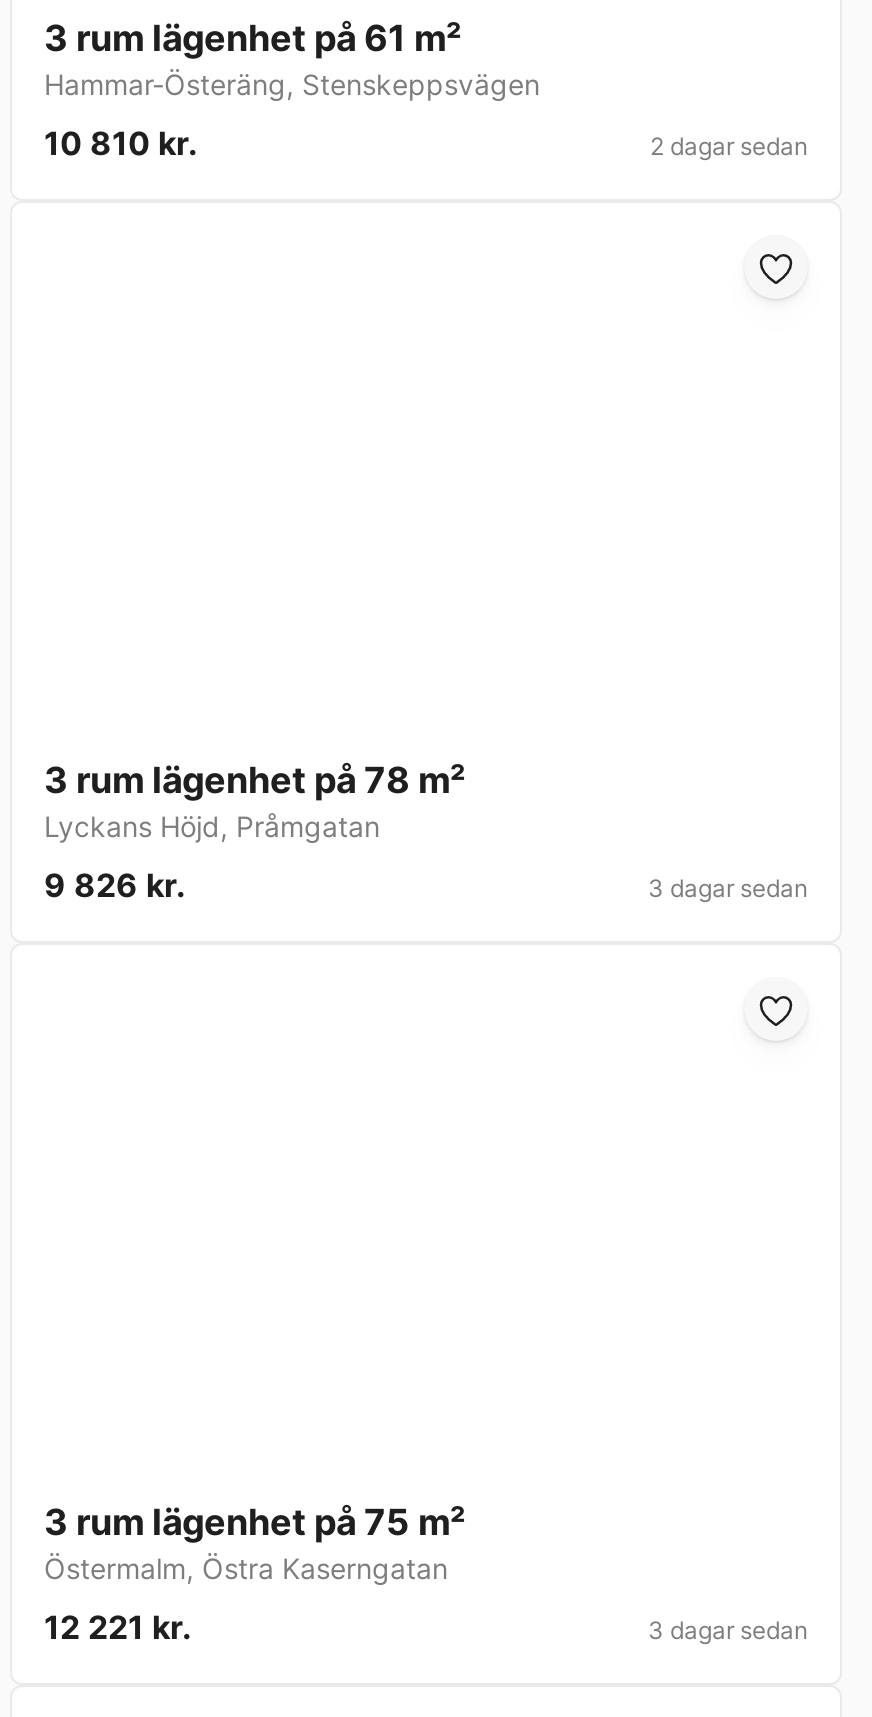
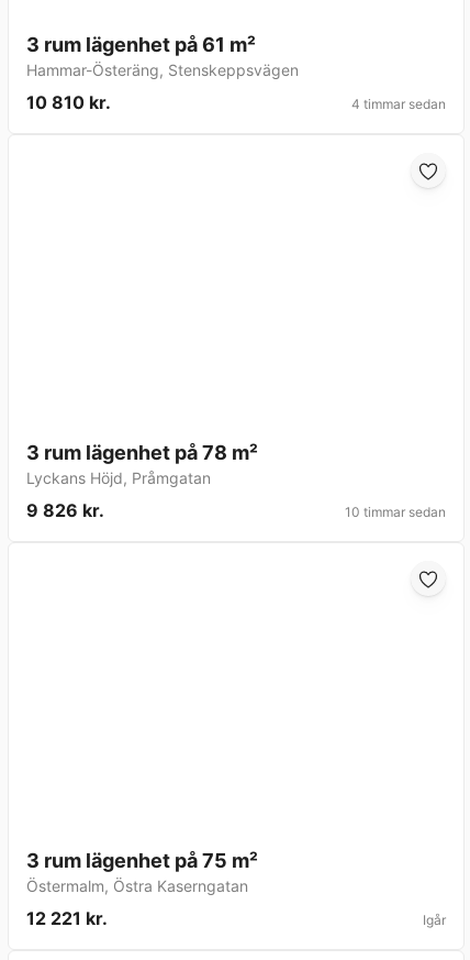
- 2 dagar sedan
+ 4 timmar sedan

- 3 dagar sedan
+ 10 timmar sedan

- 3 dagar sedan
+ Igår
